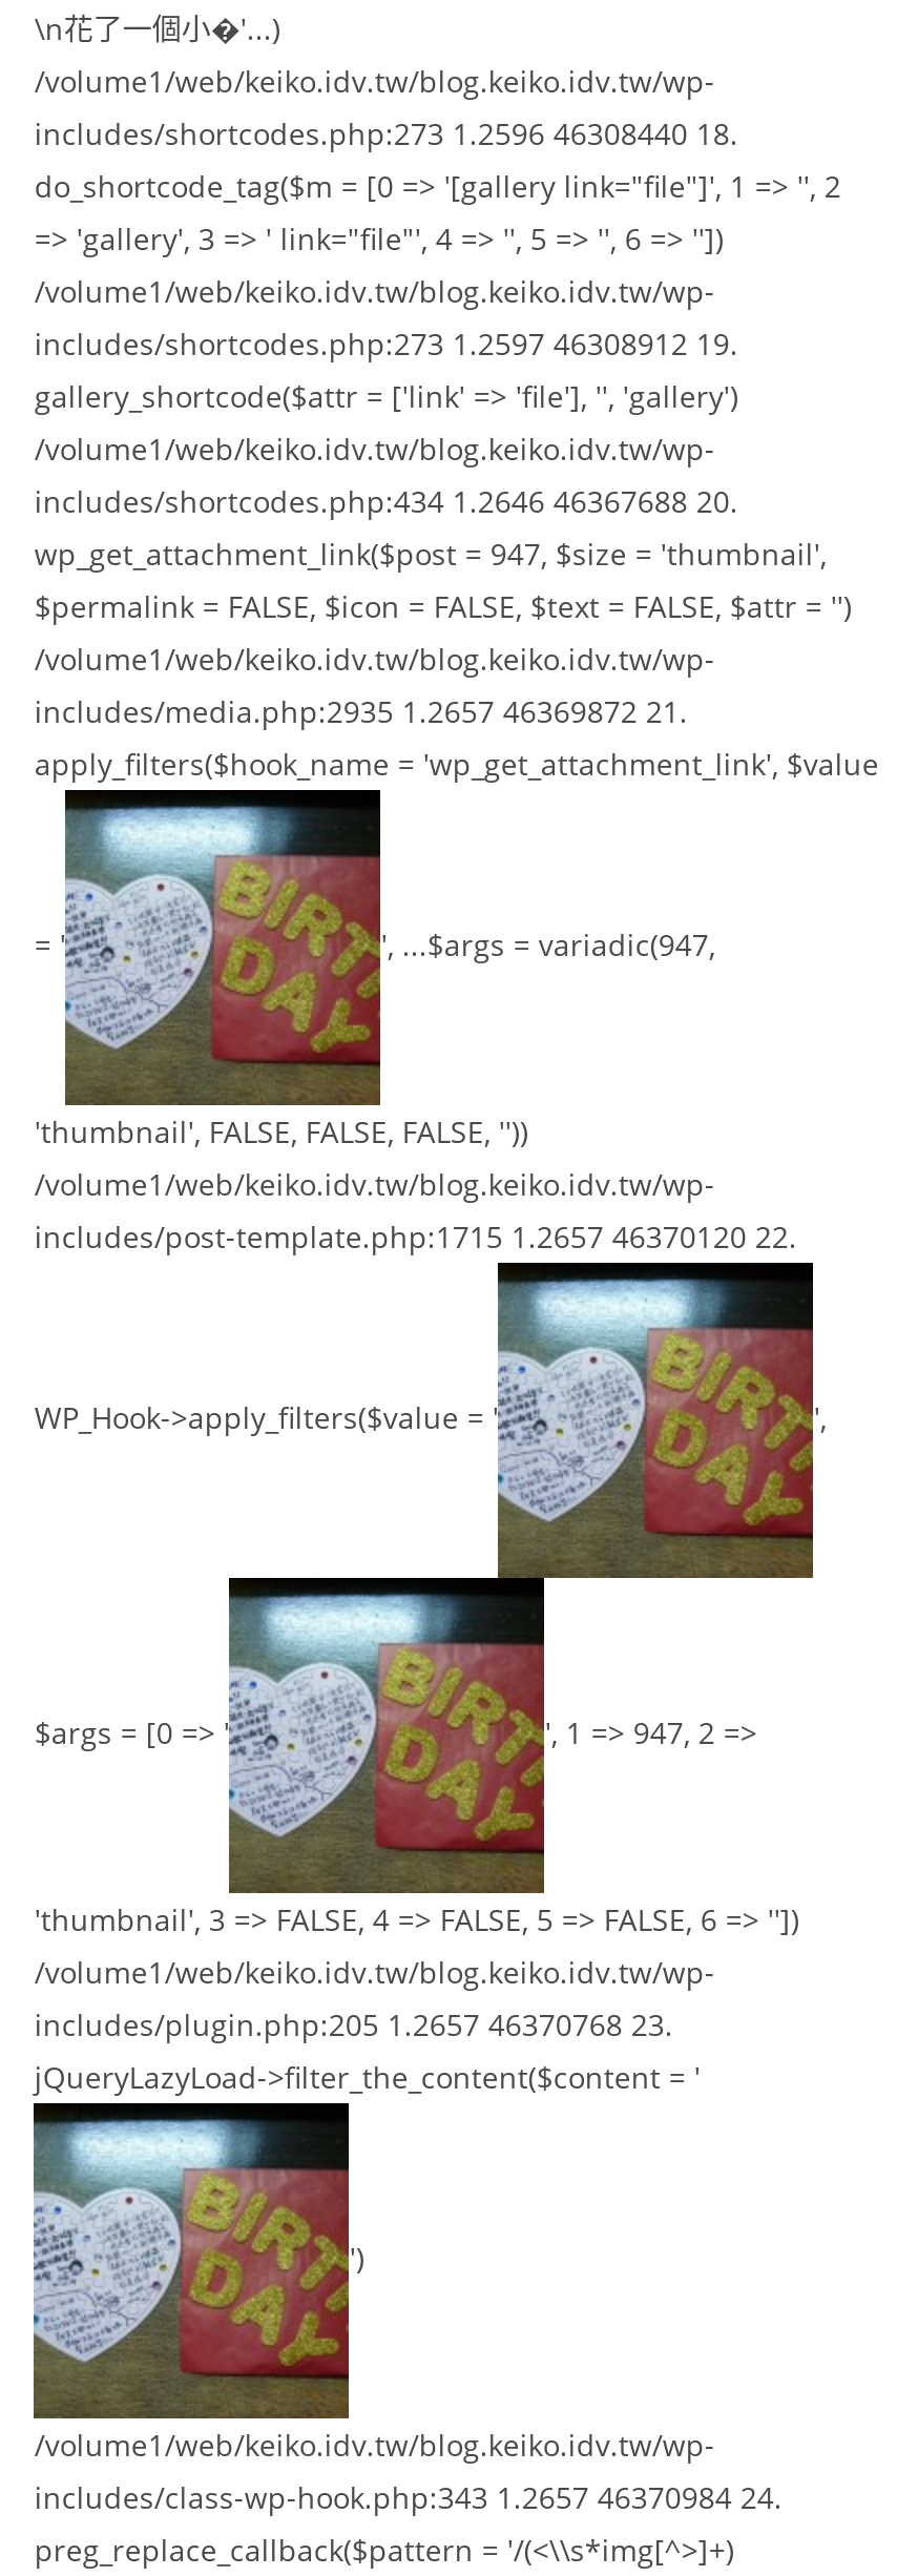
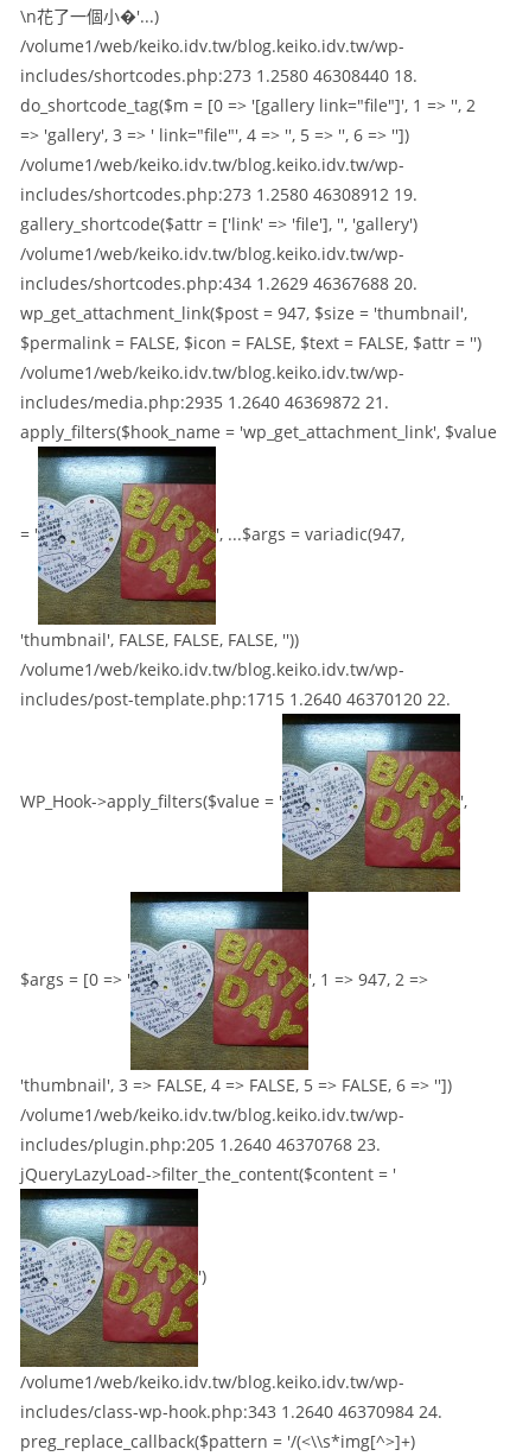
- includes/shortcodes.php:273 1.2596 46308440 18.
+ includes/shortcodes.php:273 1.2580 46308440 18.

- includes/shortcodes.php:273 1.2597 46308912 19.
+ includes/shortcodes.php:273 1.2580 46308912 19.

- includes/shortcodes.php:434 1.2646 46367688 20.
+ includes/shortcodes.php:434 1.2629 46367688 20.

- includes/media.php:2935 1.2657 46369872 21.
+ includes/media.php:2935 1.2640 46369872 21.

- includes/post-template.php:1715 1.2657 46370120 22.
+ includes/post-template.php:1715 1.2640 46370120 22.

- includes/plugin.php:205 1.2657 46370768 23.
+ includes/plugin.php:205 1.2640 46370768 23.

- includes/class-wp-hook.php:343 1.2657 46370984 24.
+ includes/class-wp-hook.php:343 1.2640 46370984 24.
